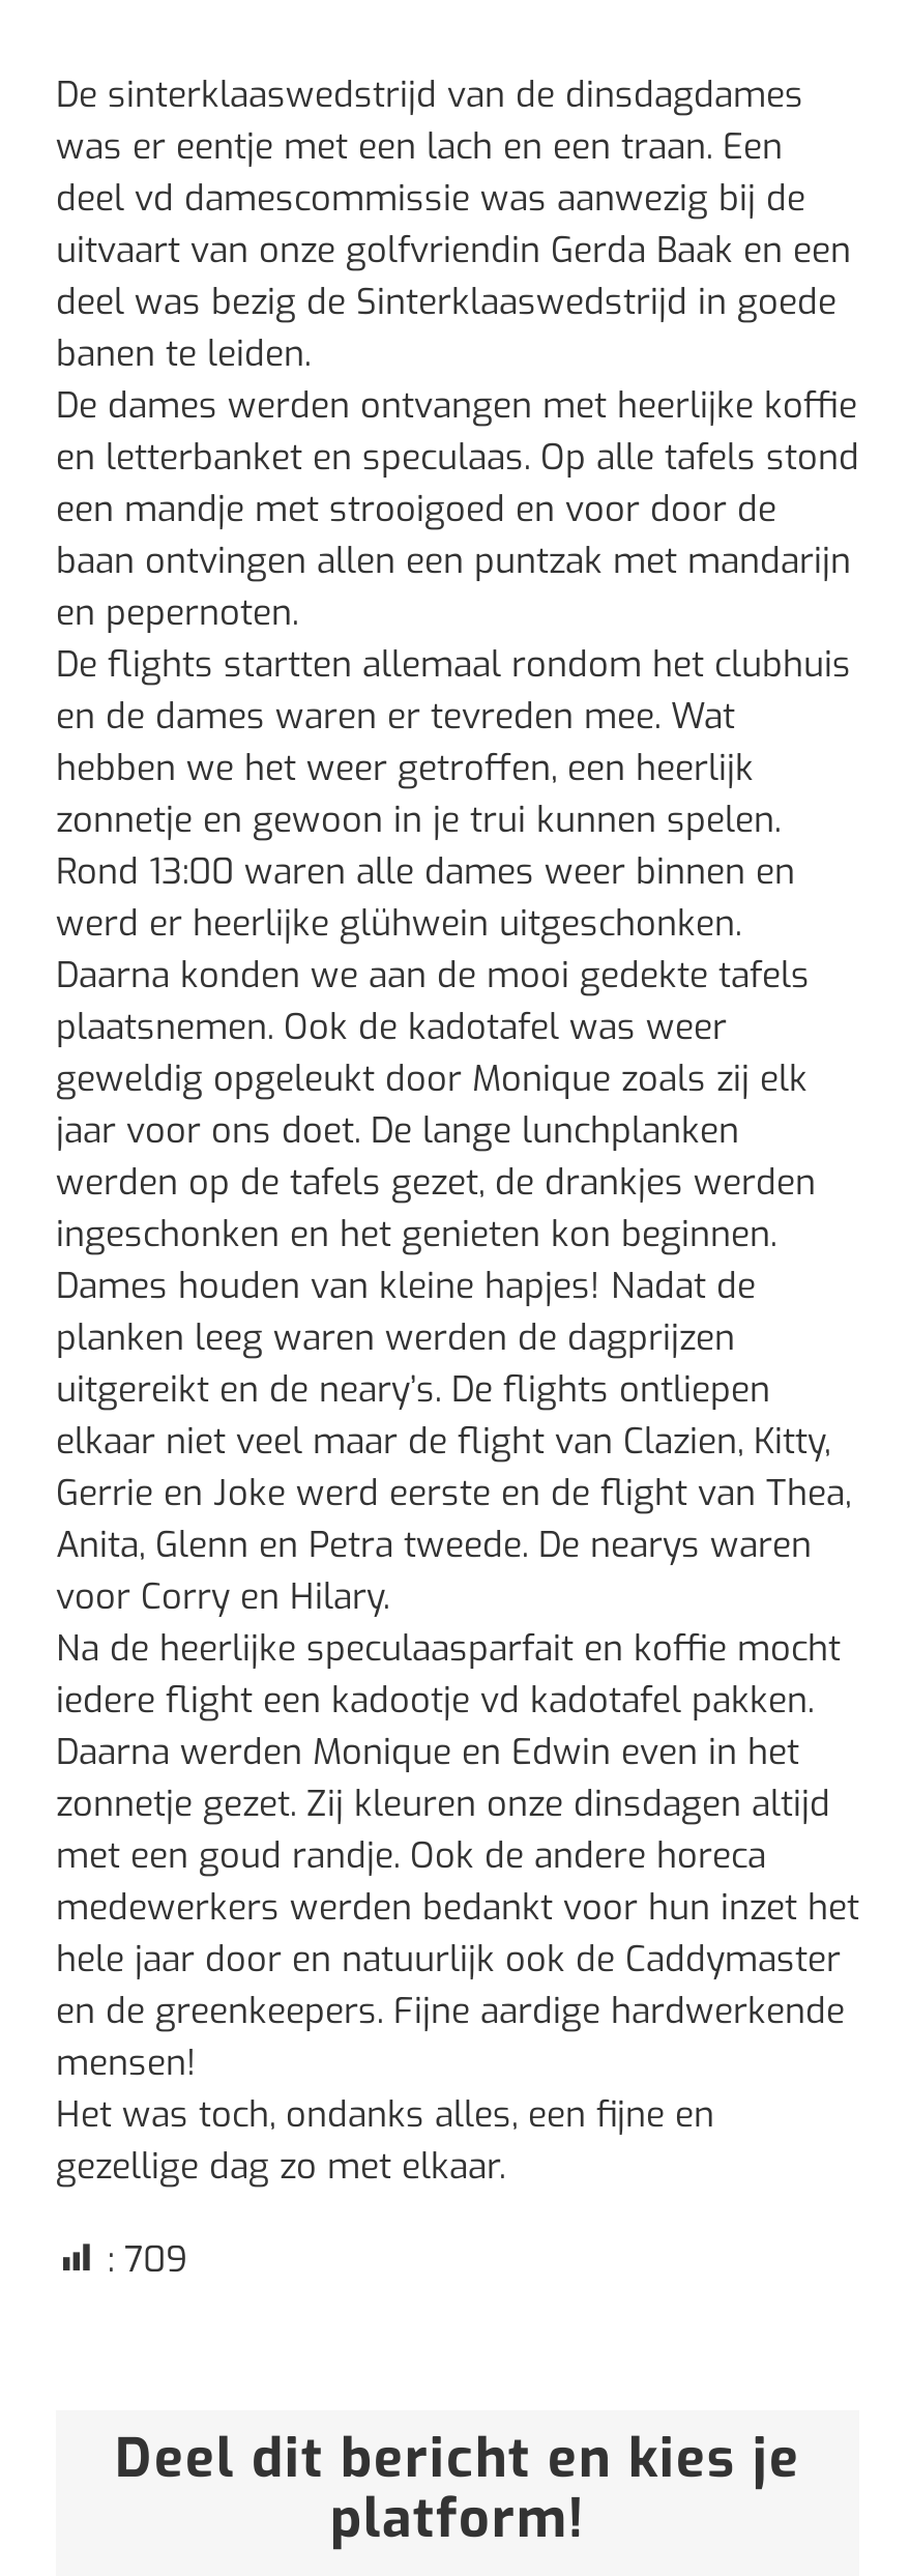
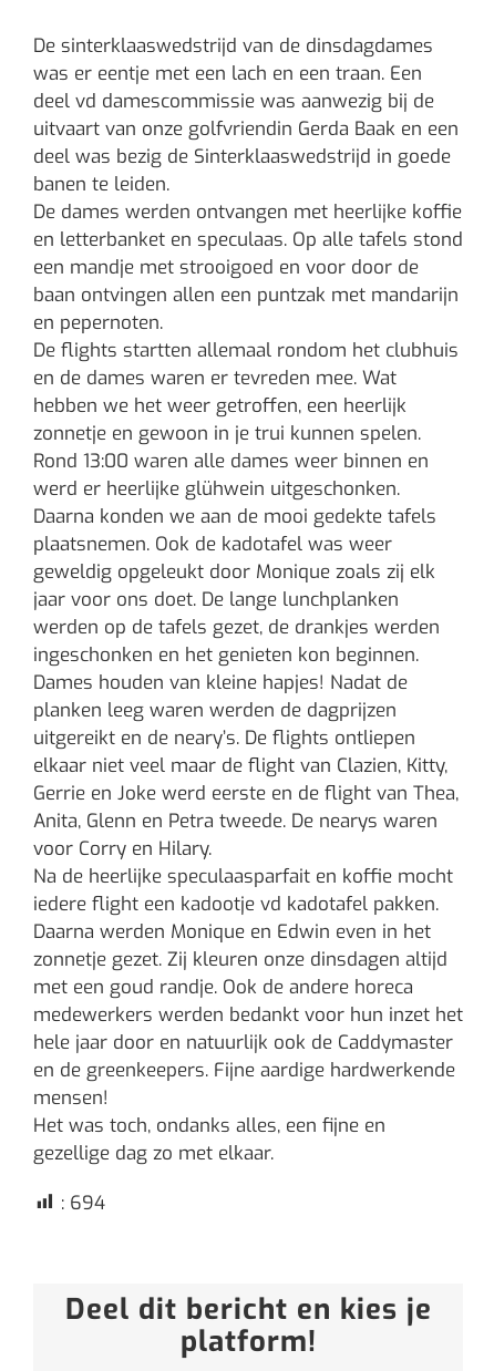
- : 709
+ : 694
